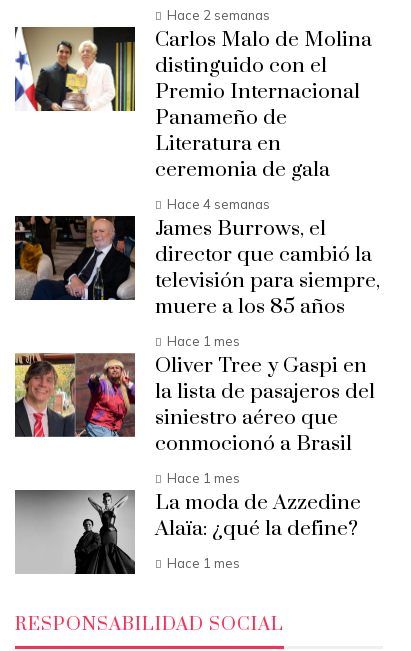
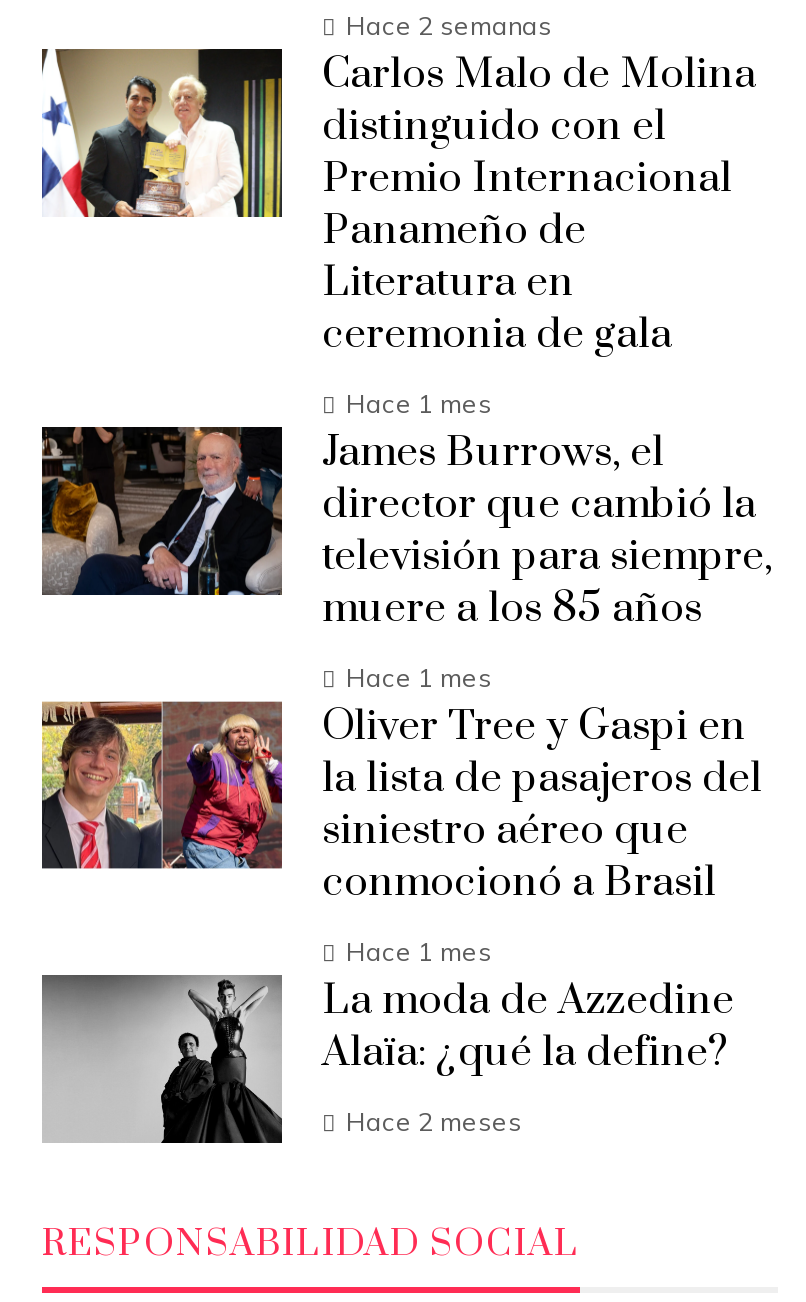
- Hace 4 semanas
+ Hace 1 mes

- Hace 1 mes
+ Hace 2 meses
